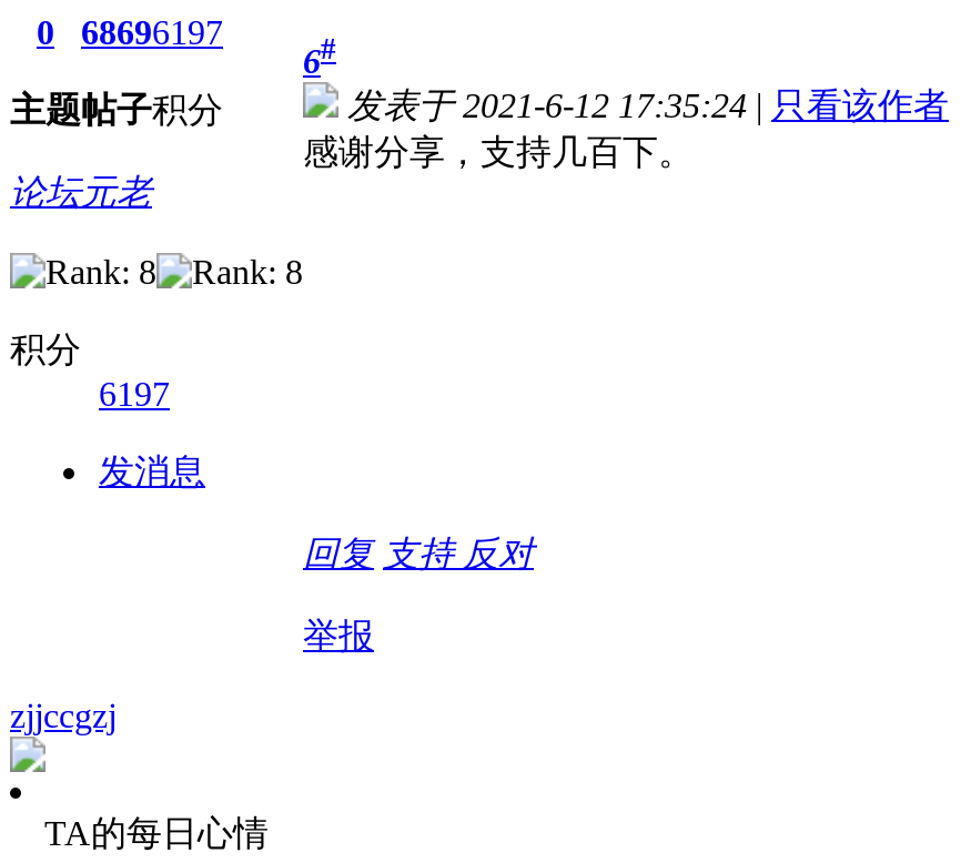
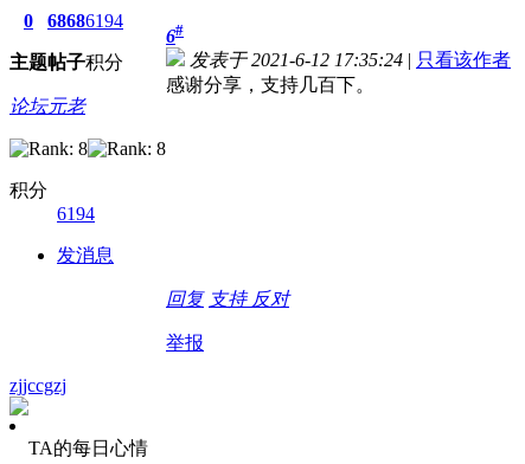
- 6869
+ 6868

- 6197
+ 6194

- 6197
+ 6194
